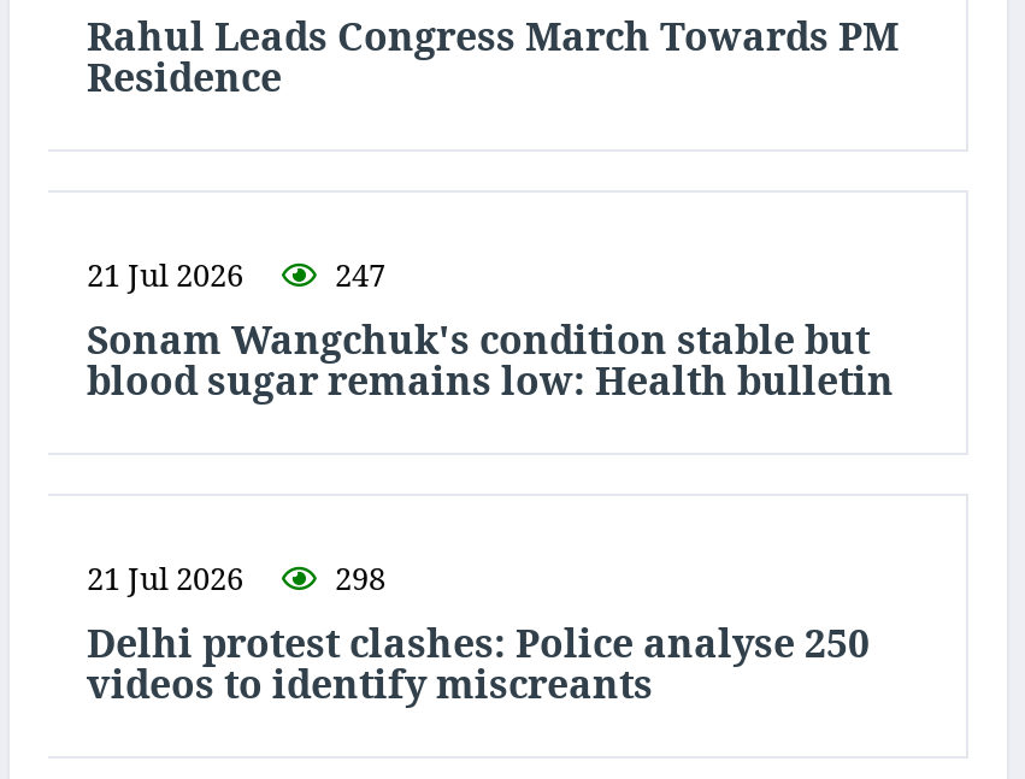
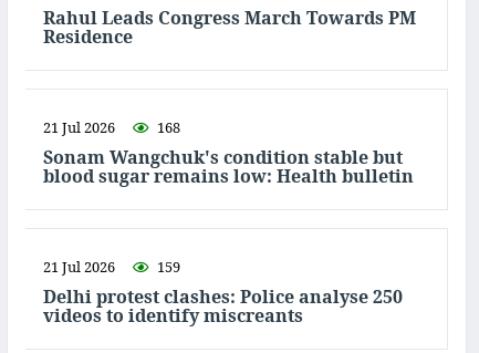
- 247
+ 168

- 298
+ 159
